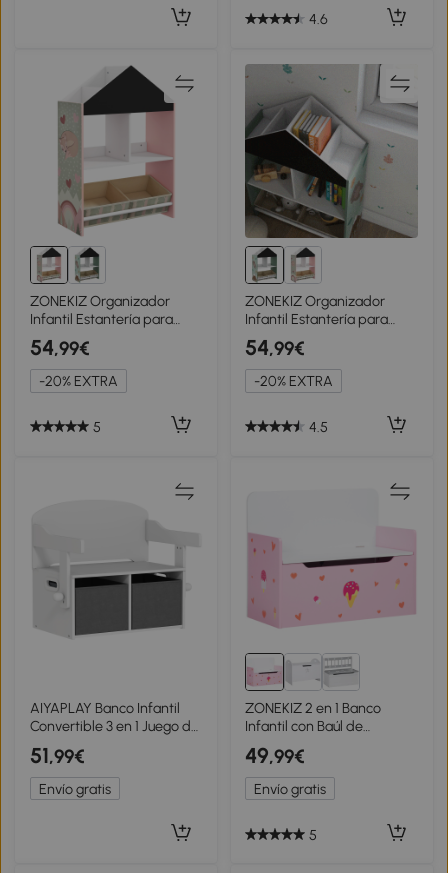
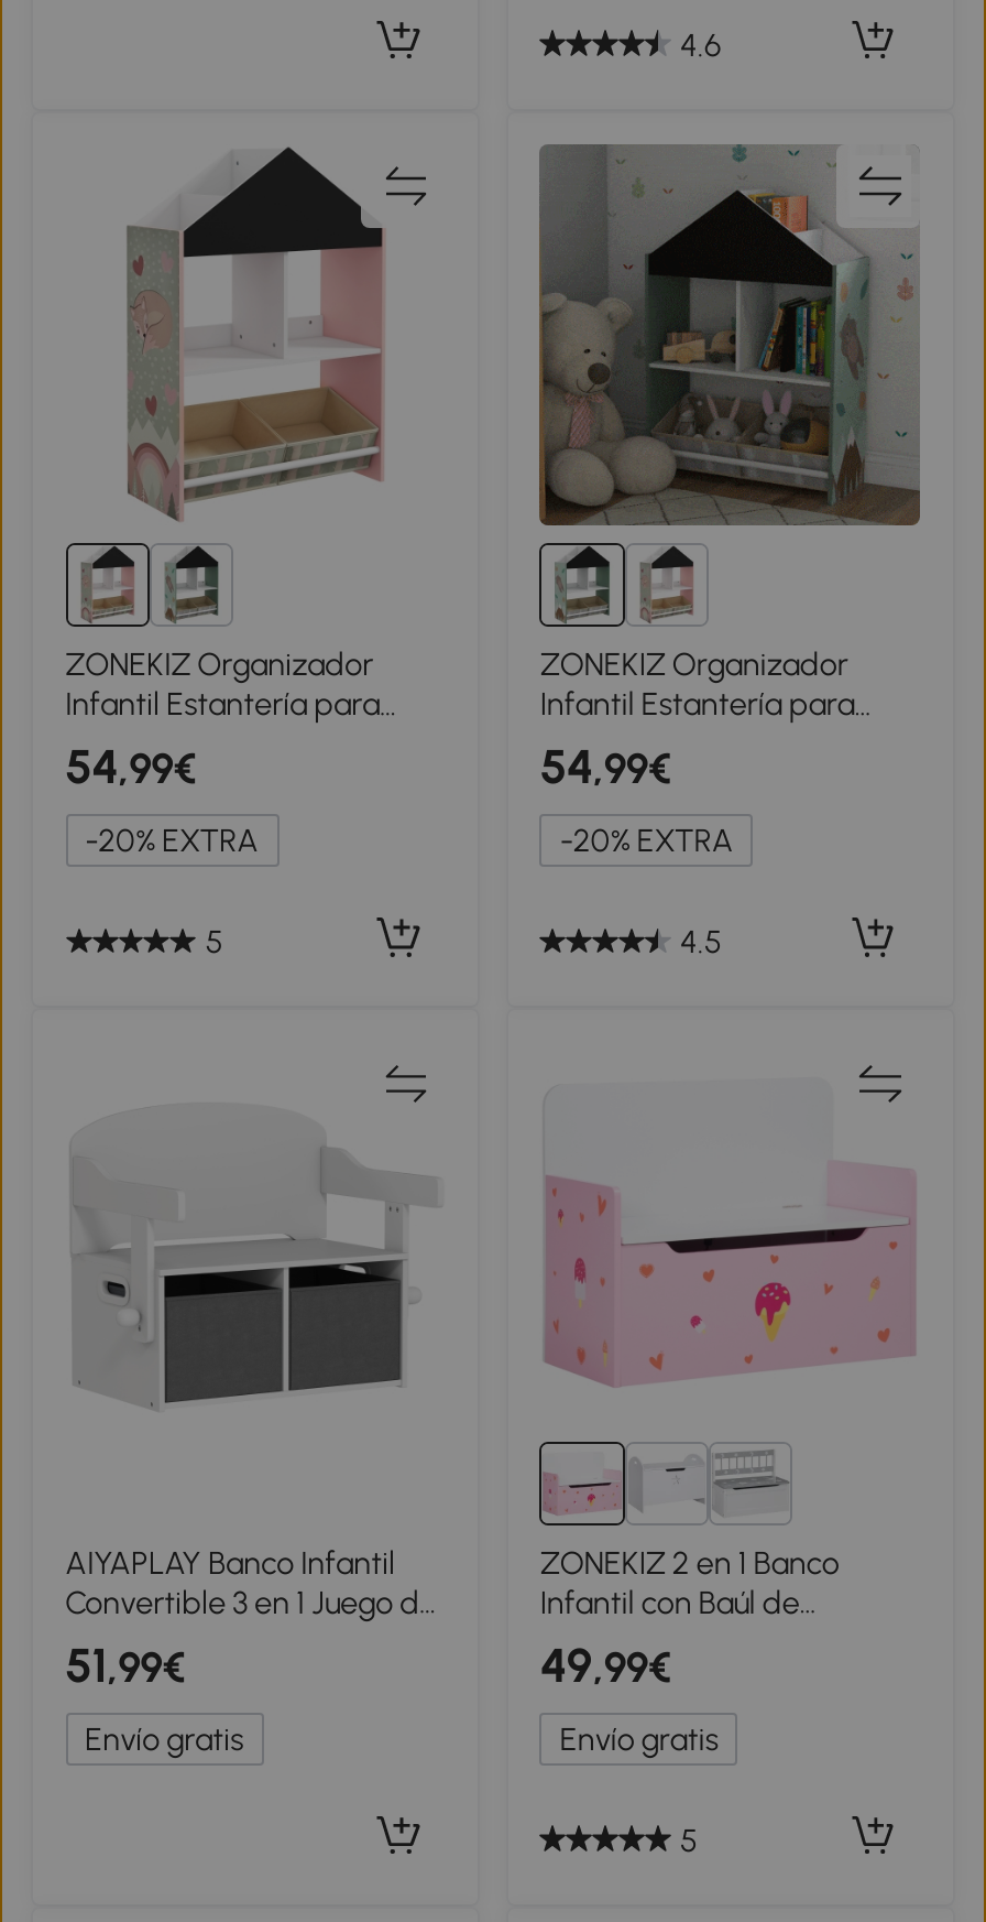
- [image]
+ [image]
